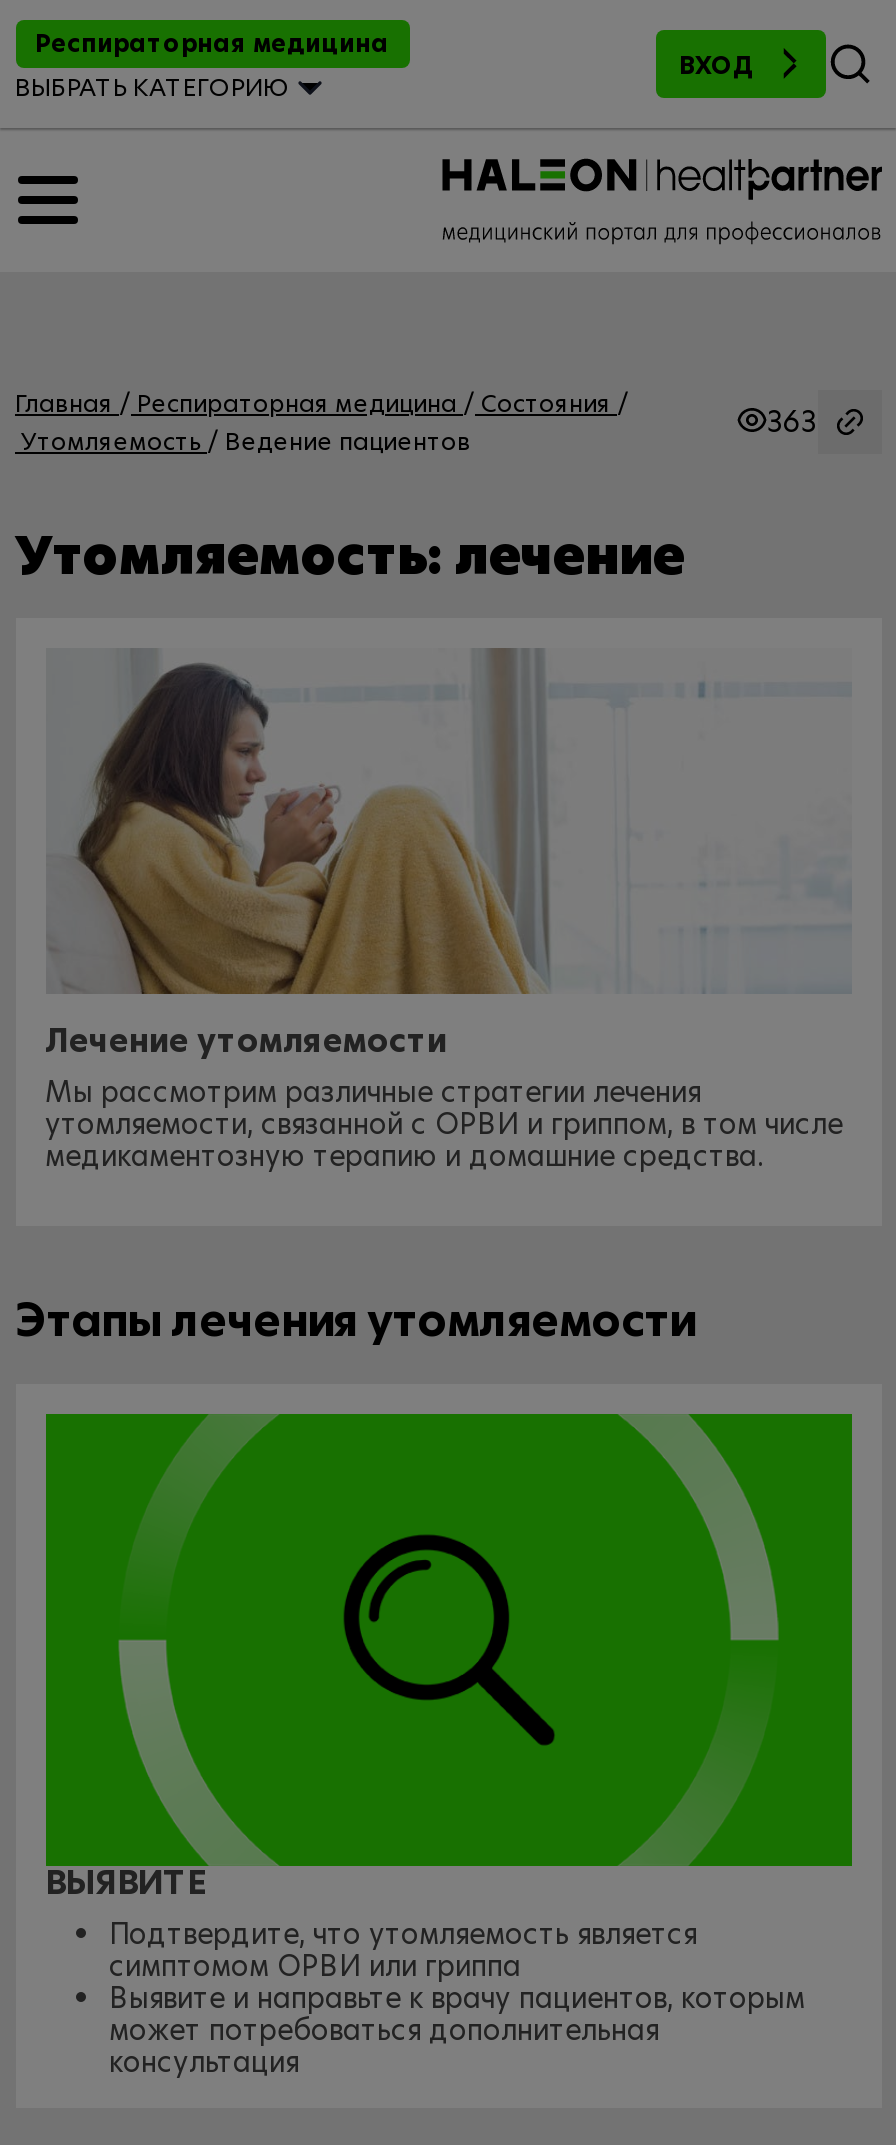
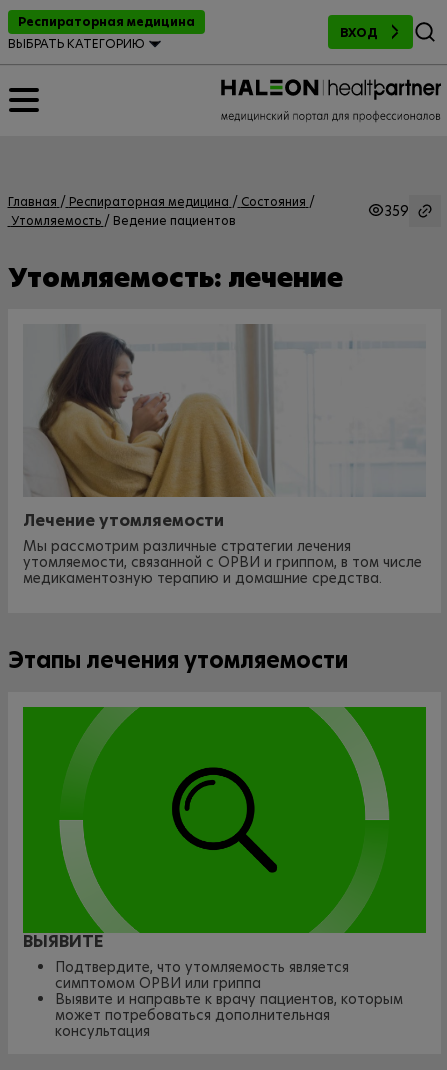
- 363
+ 359
